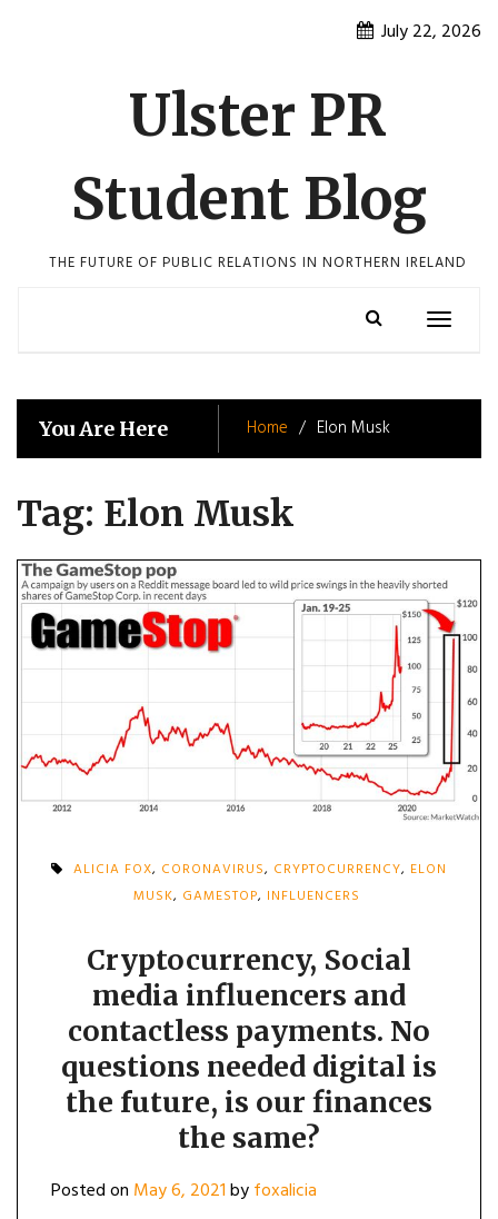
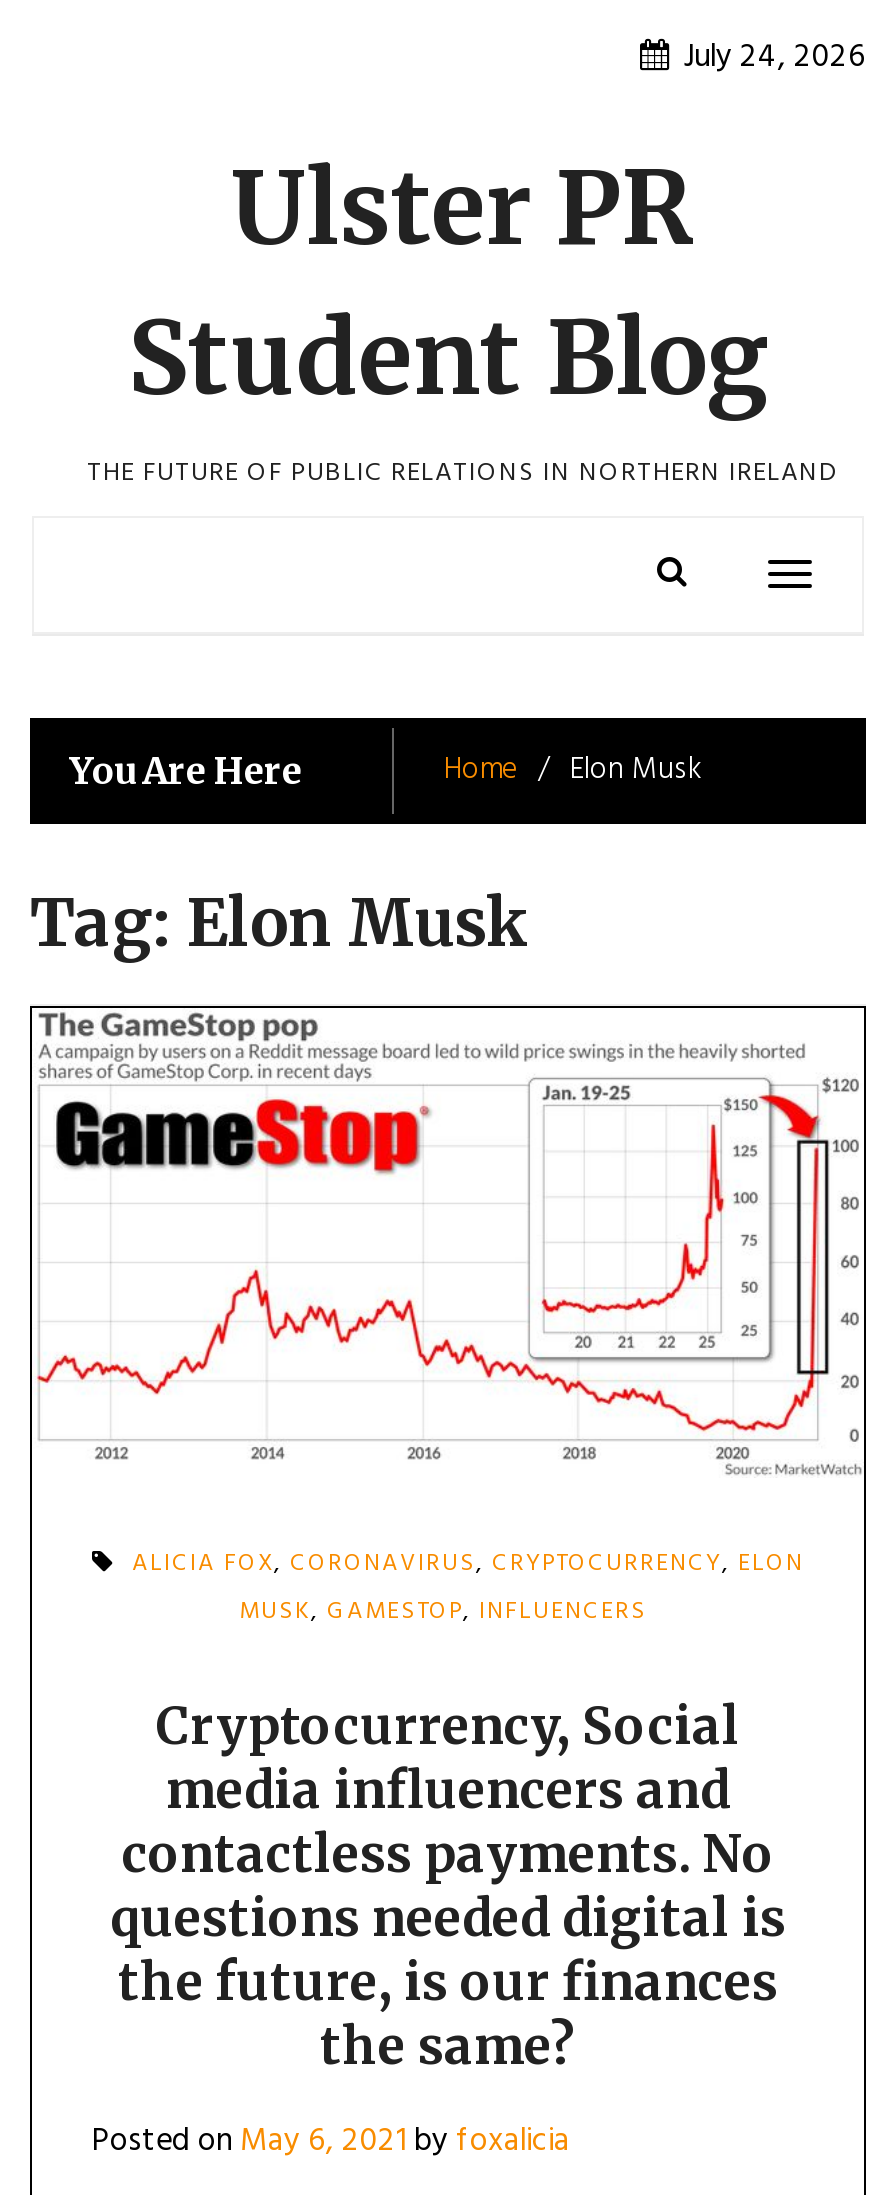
- July 22, 2026
+ July 24, 2026
